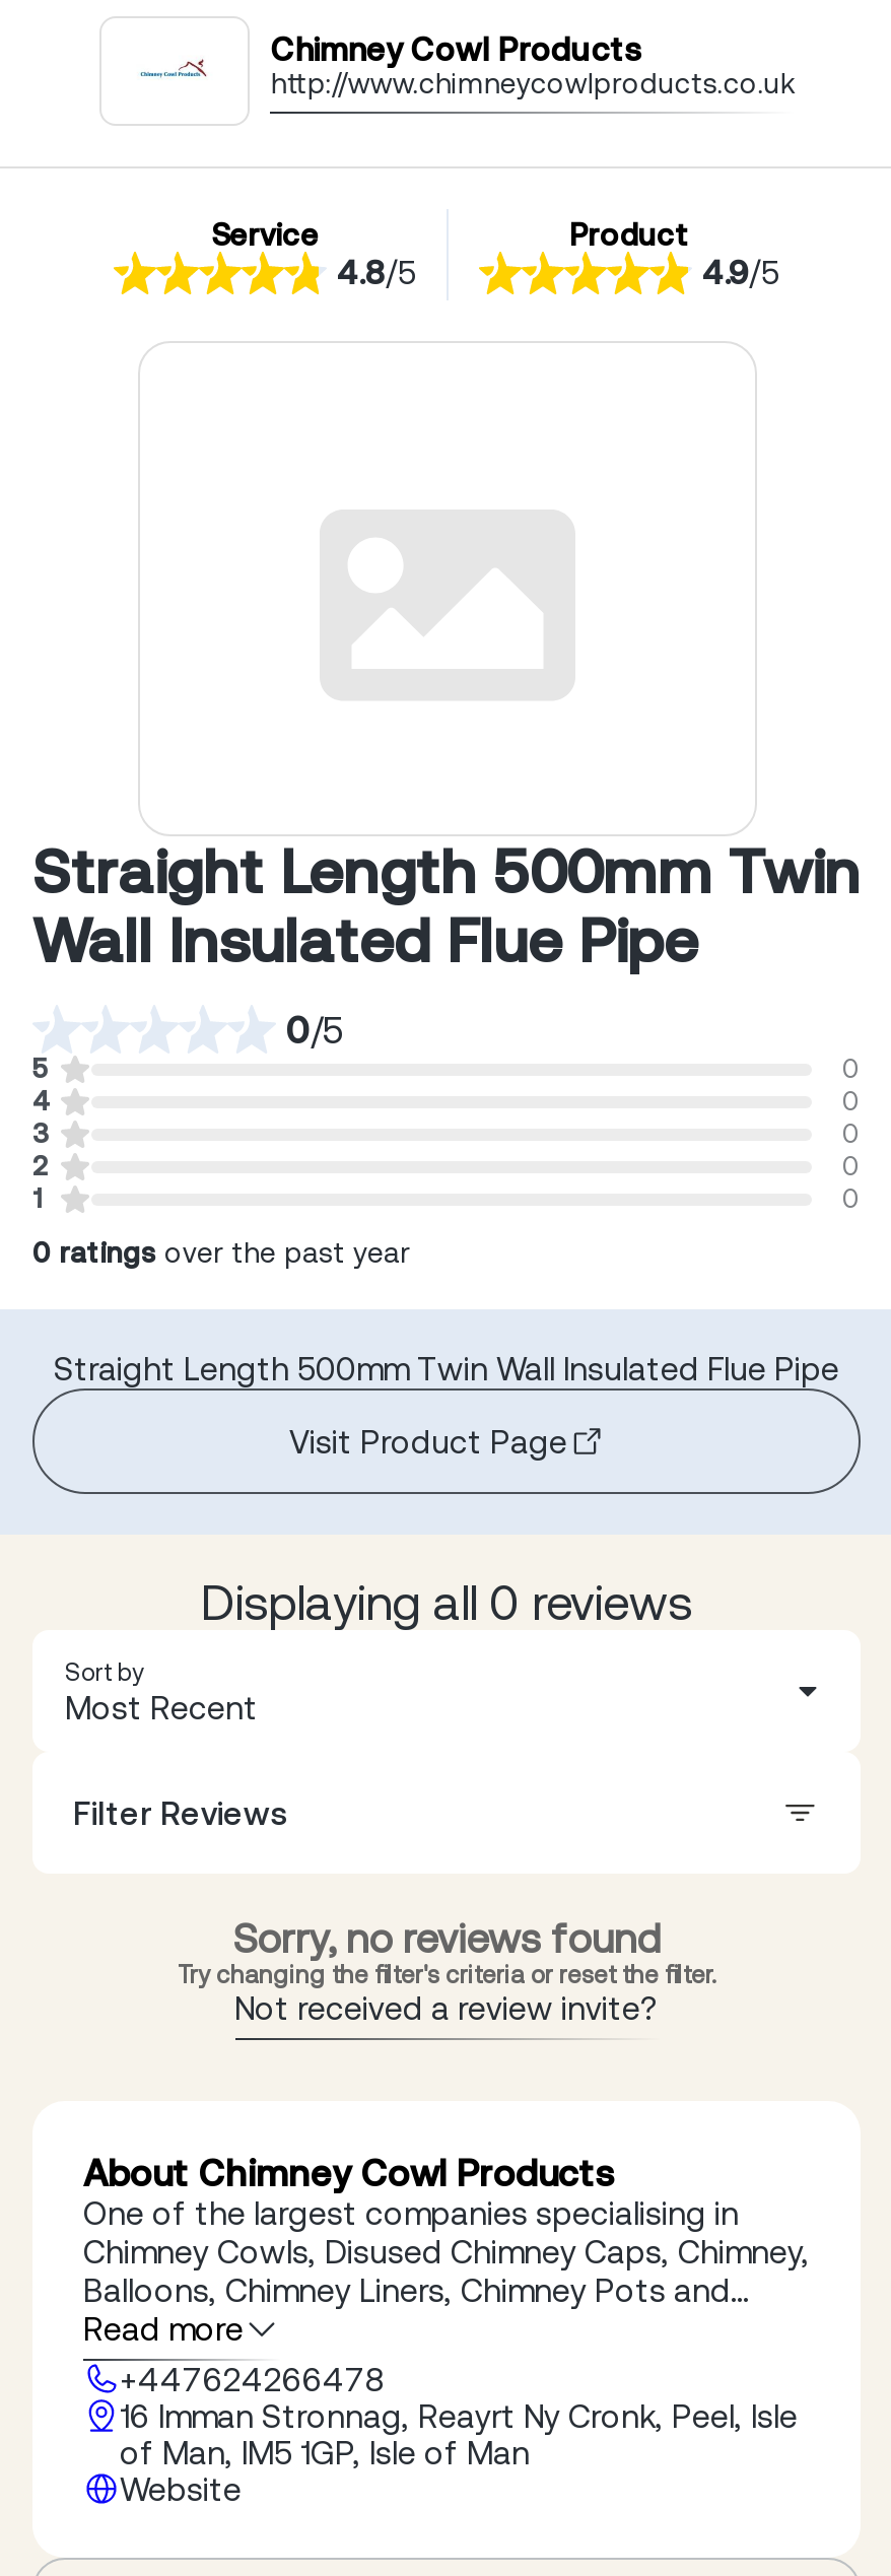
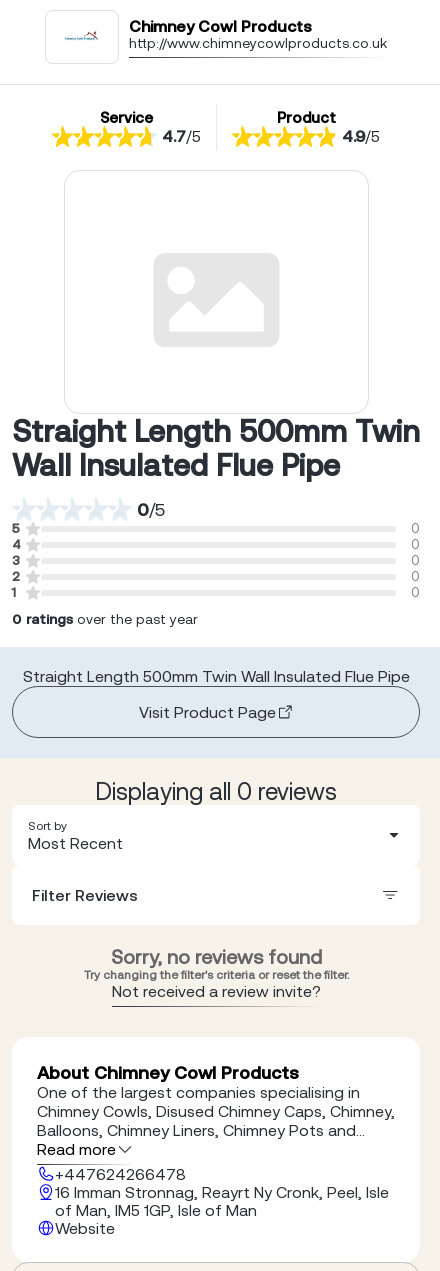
- 4.8/5
+ 4.7/5
